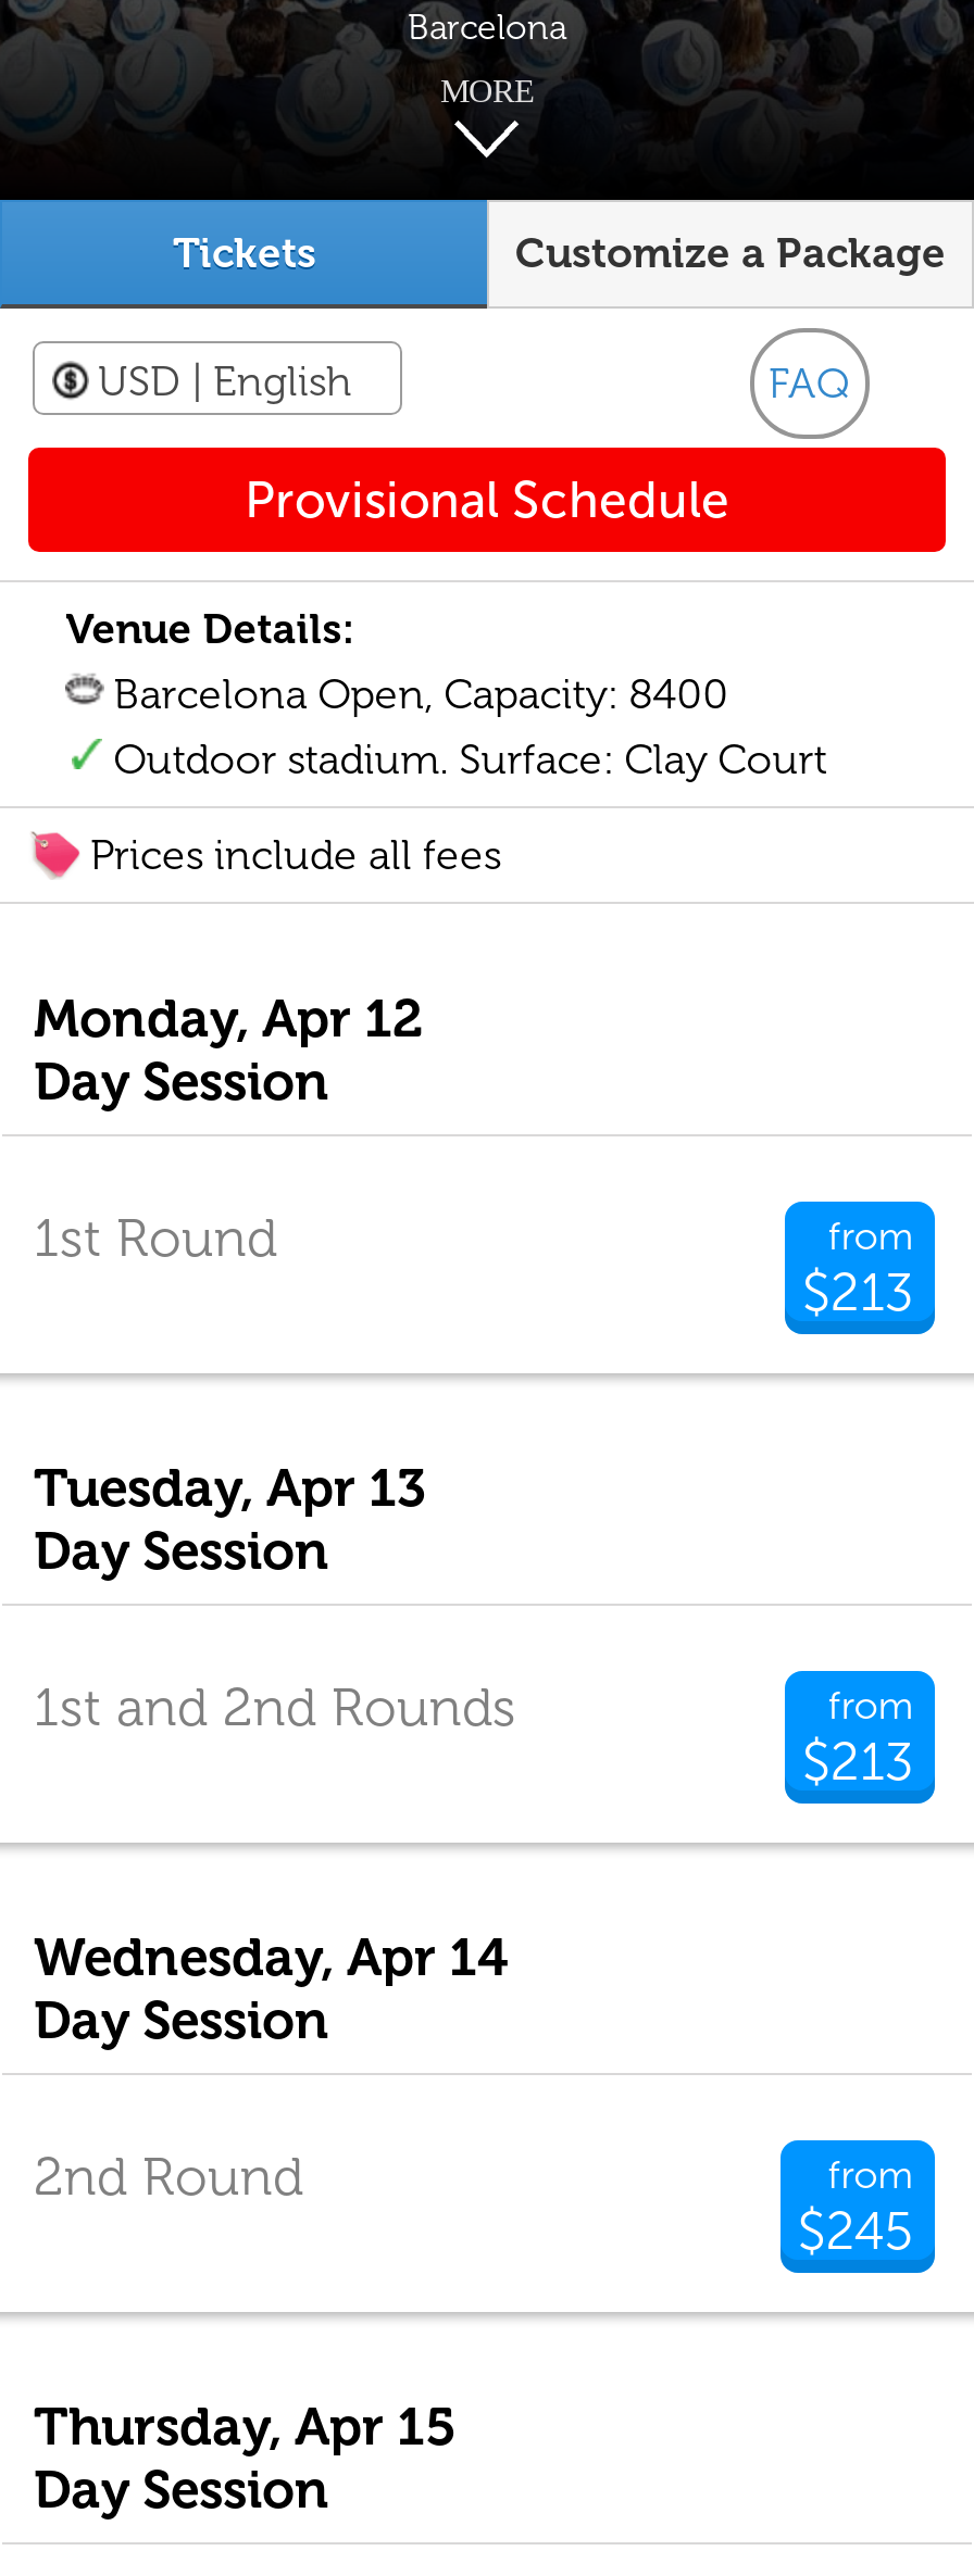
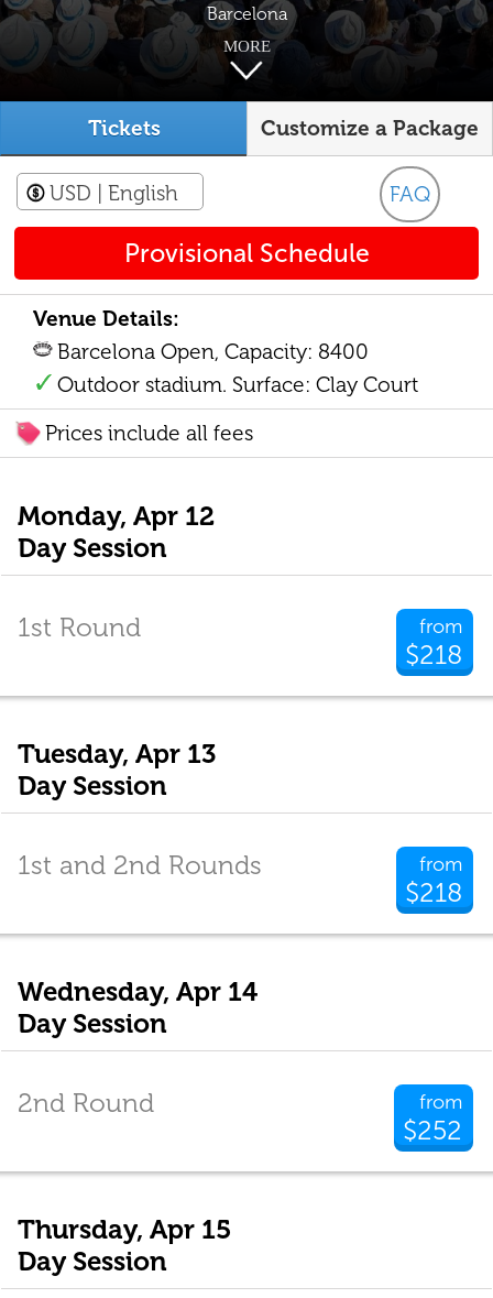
- $213
+ $218

- $213
+ $218

- $245
+ $252
